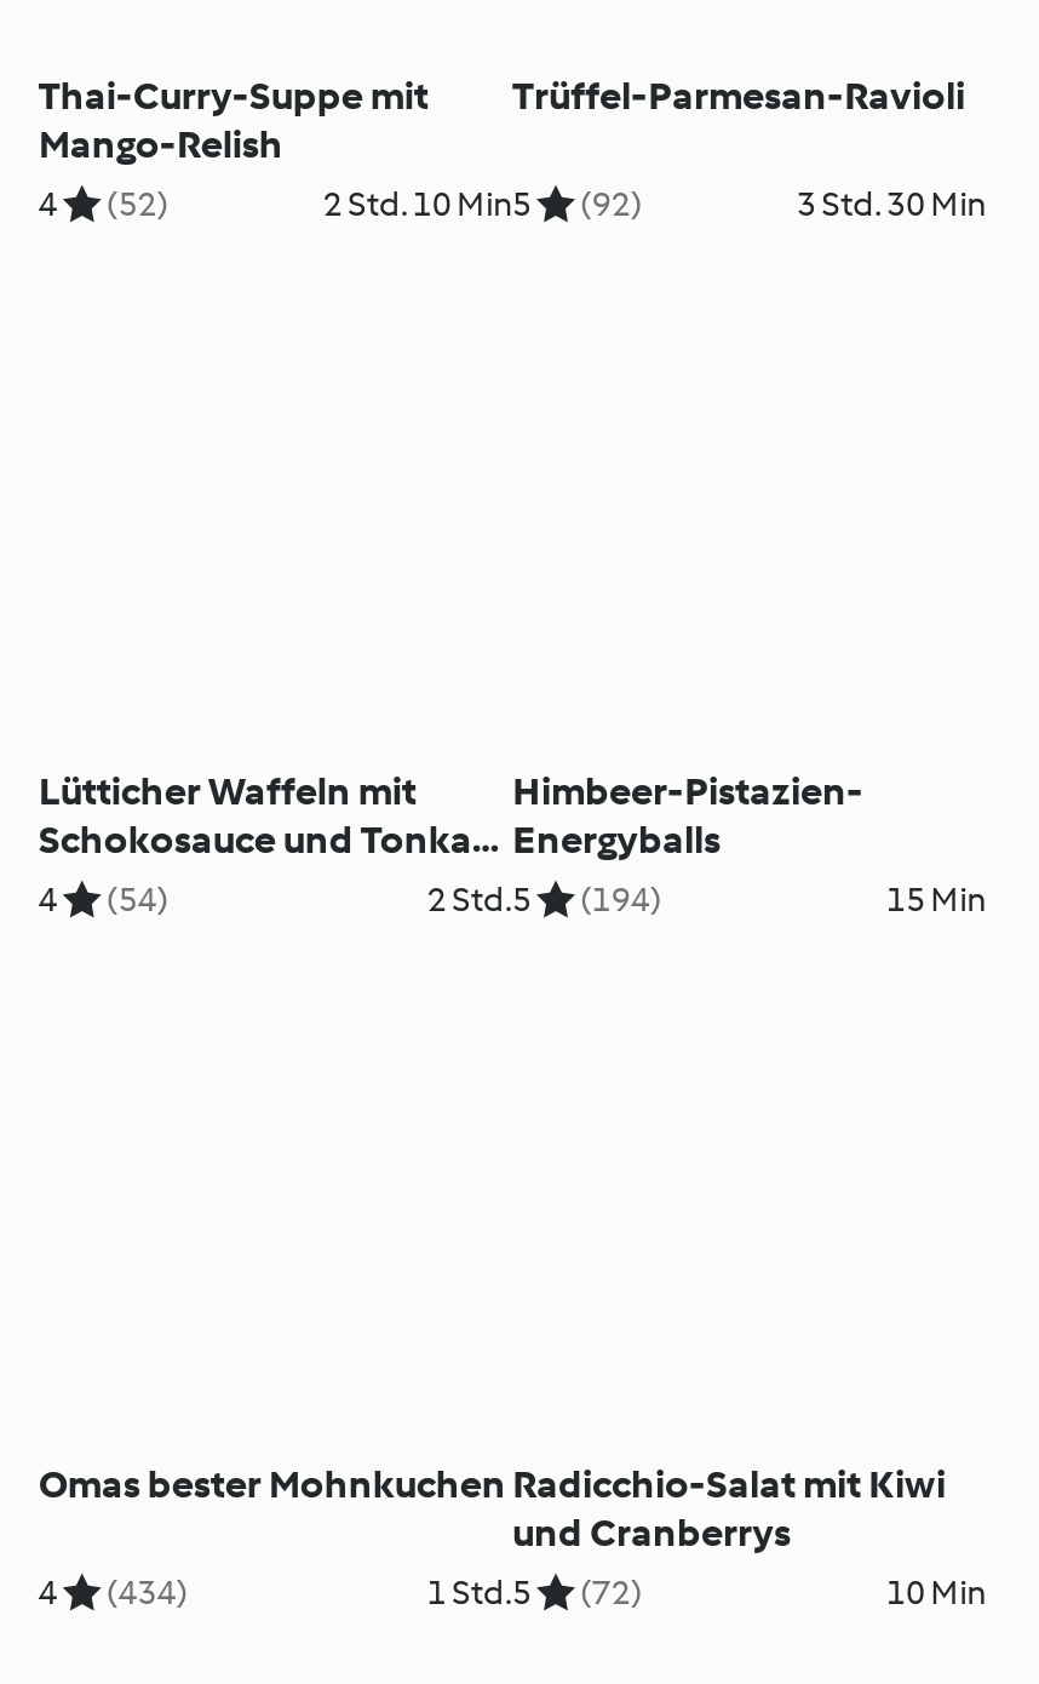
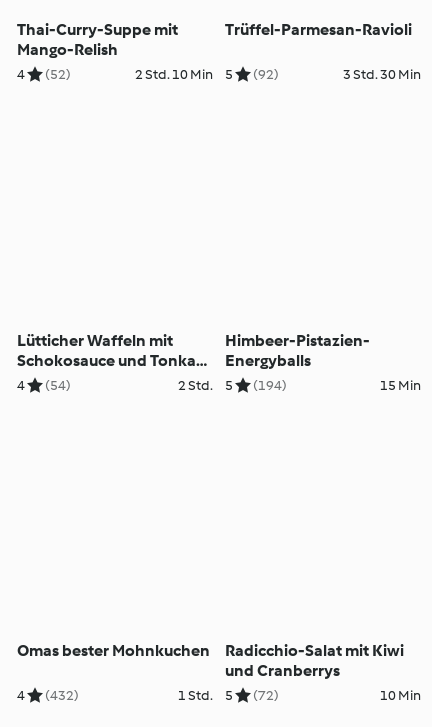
- 4 (434)
+ 4 (432)
